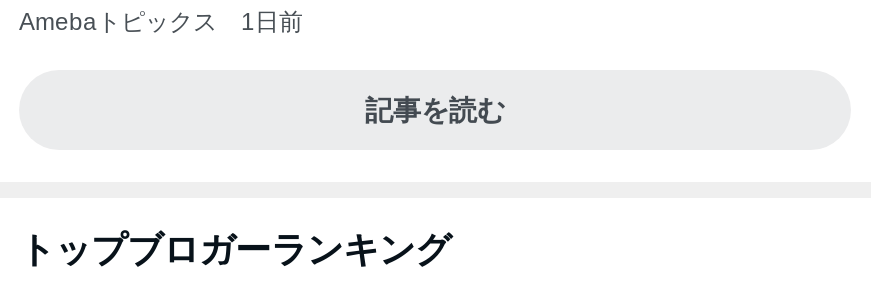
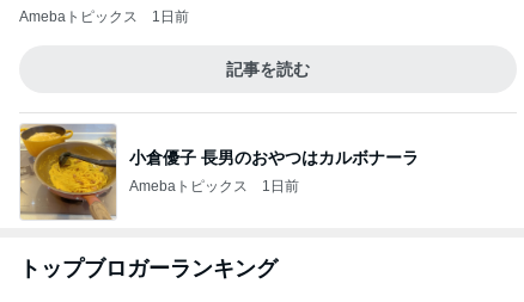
+ [image]
+ 小倉優子 長男のおやつはカルボナーラ
+ Amebaトピックス
+ 1日前
